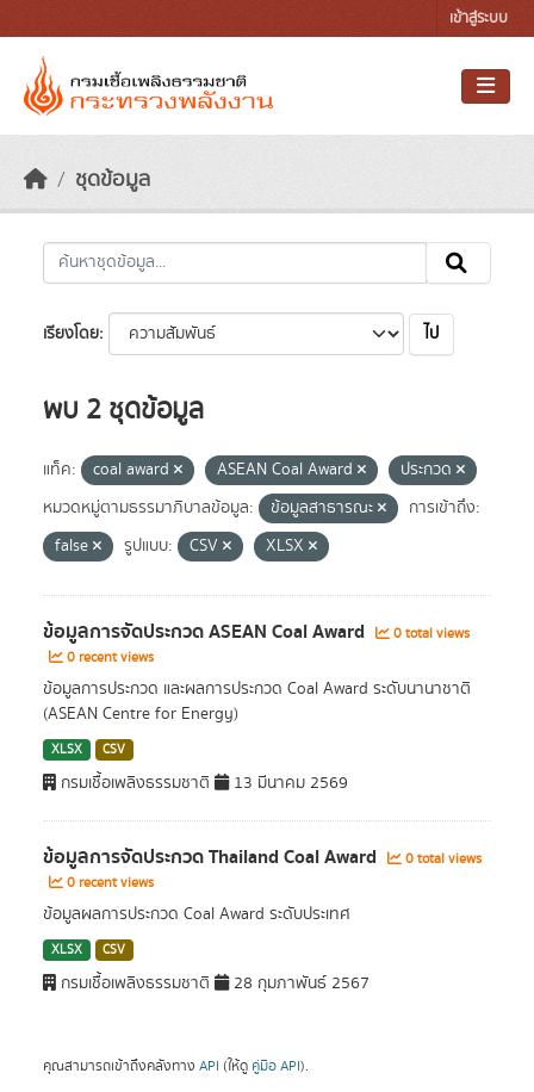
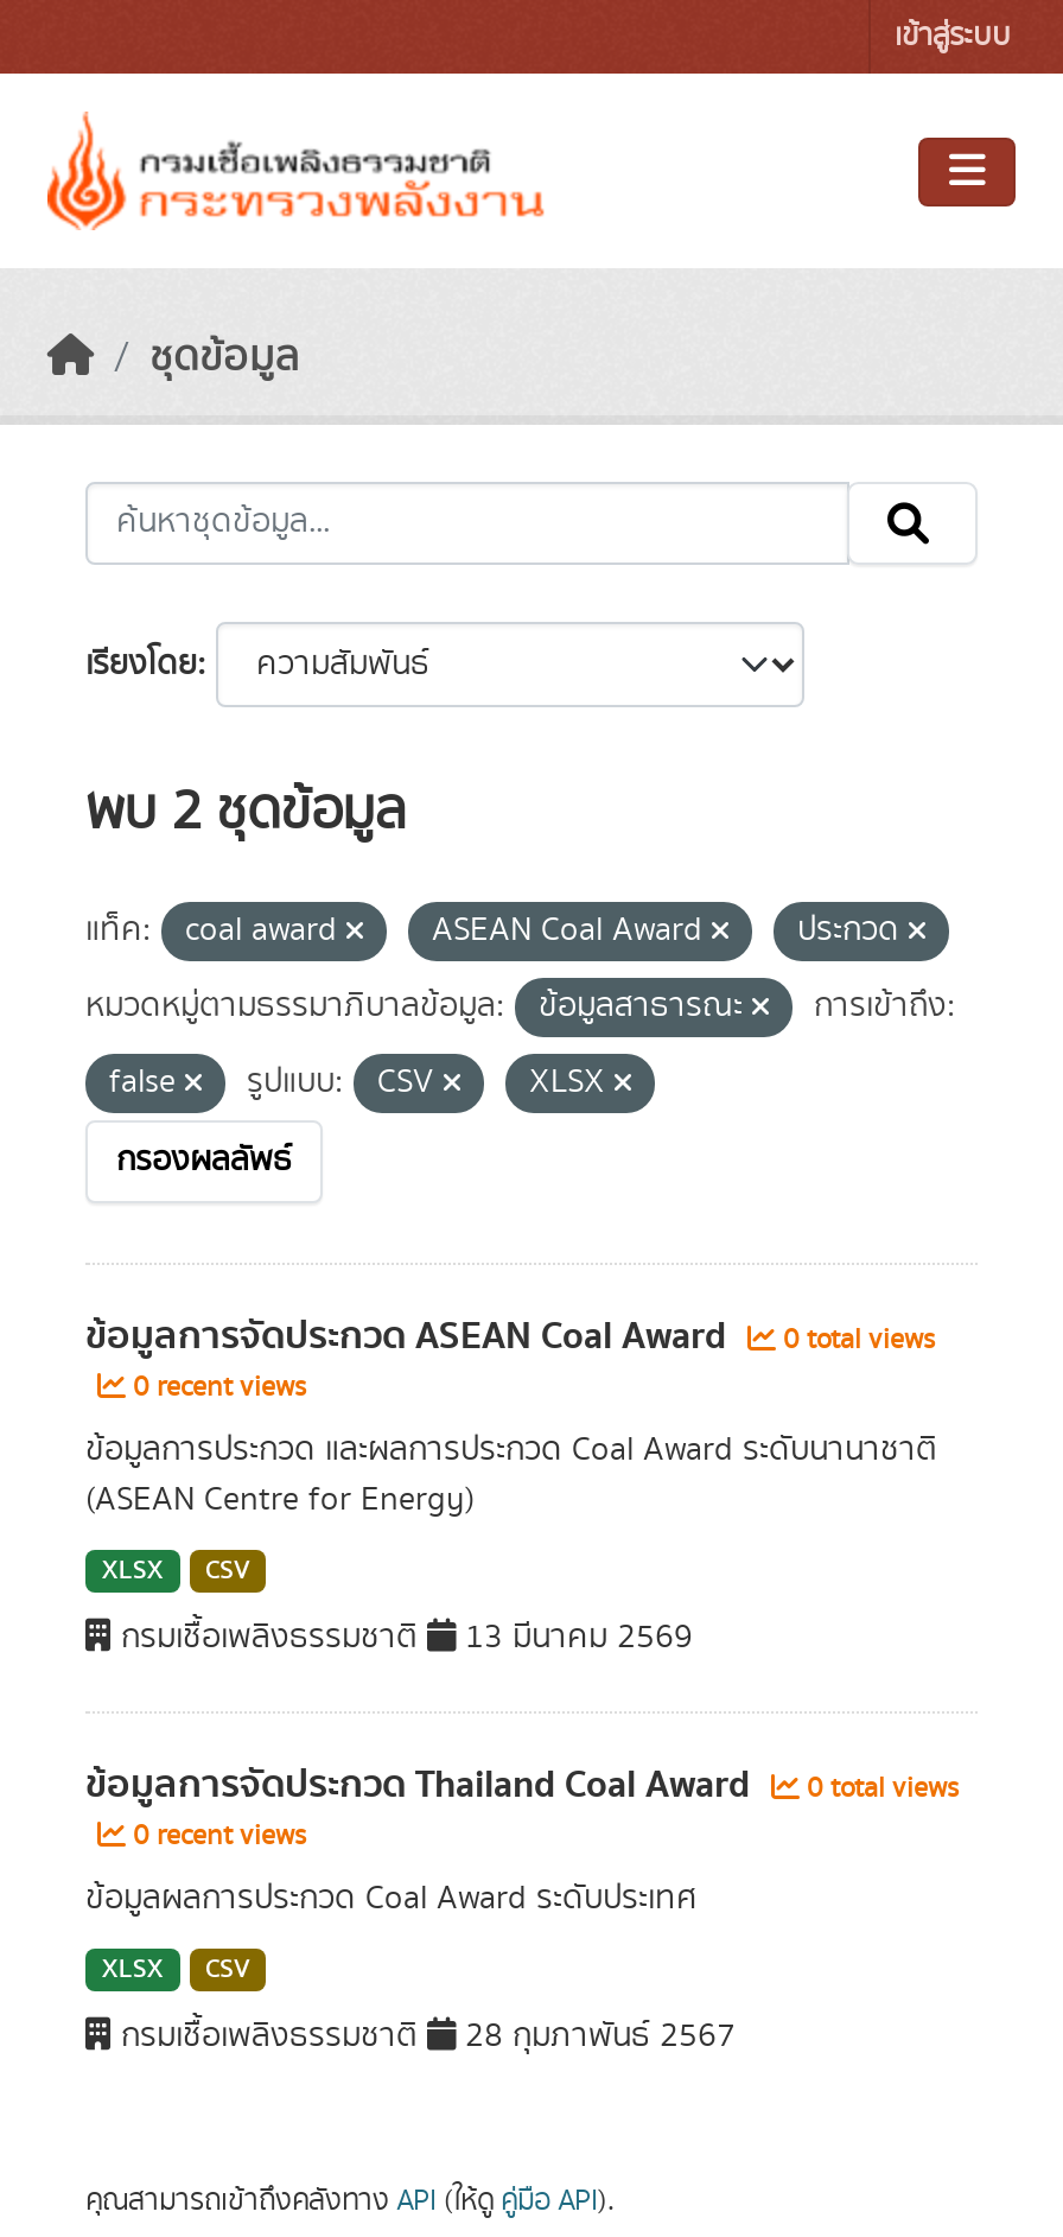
- ไป

+ กรองผลลัพธ์
